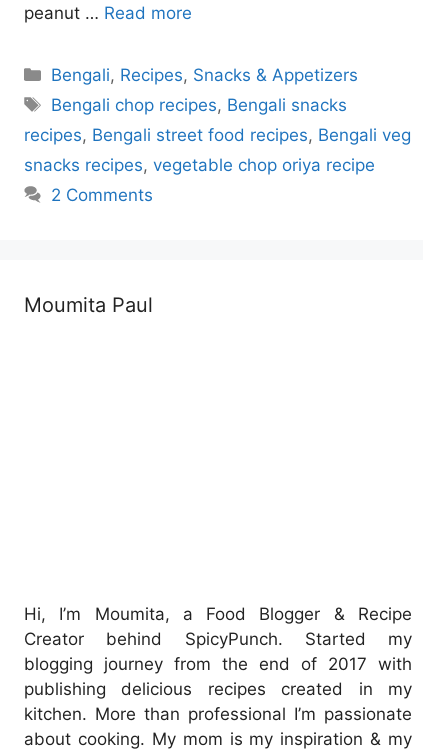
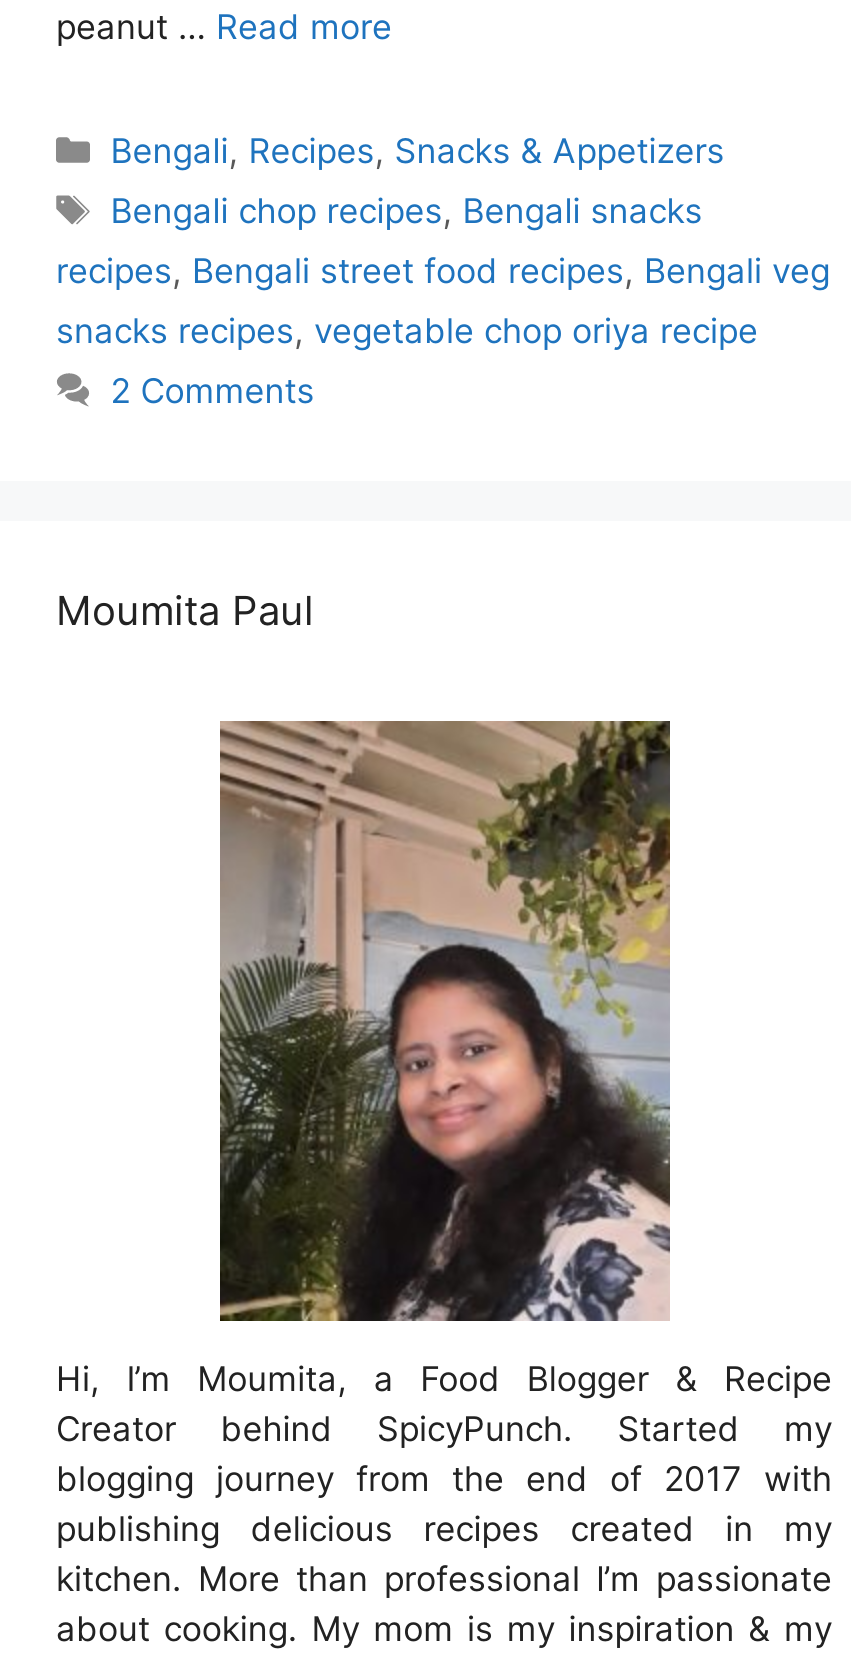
+ [image]
